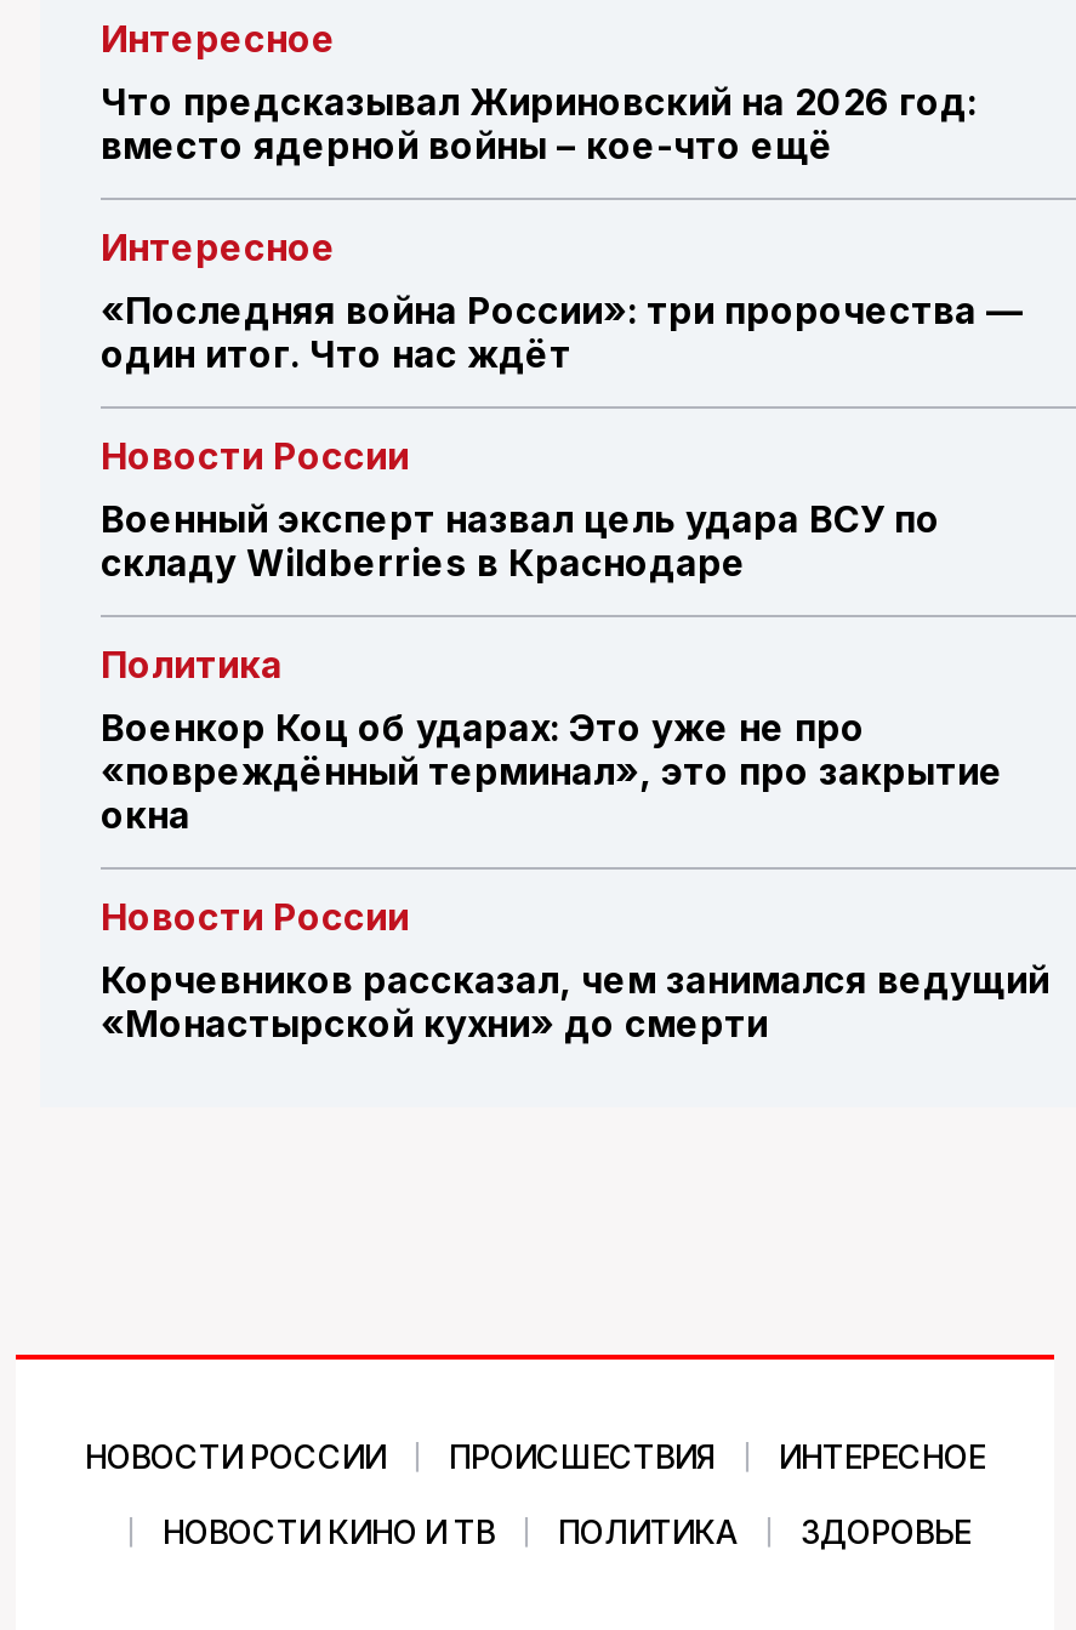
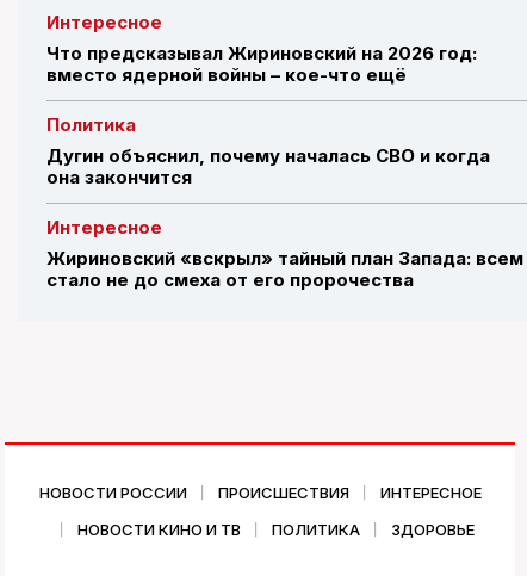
- Интересное
- «Последняя война России»: три пророчества —
- один итог. Что нас ждёт
- Новости России
- Военный эксперт назвал цель удара ВСУ по
- складу Wildberries в Краснодаре

- Военкор Коц об ударах: Это уже не про
- «повреждённый терминал», это про закрытие
- окна
+ Дугин объяснил, почему началась СВО и когда
+ она закончится

- Новости России
- Корчевников рассказал, чем занимался ведущий
- «Монастырской кухни» до смерти
+ Интересное
+ Жириновский «вскрыл» тайный план Запада: всем
+ стало не до смеха от его пророчества
